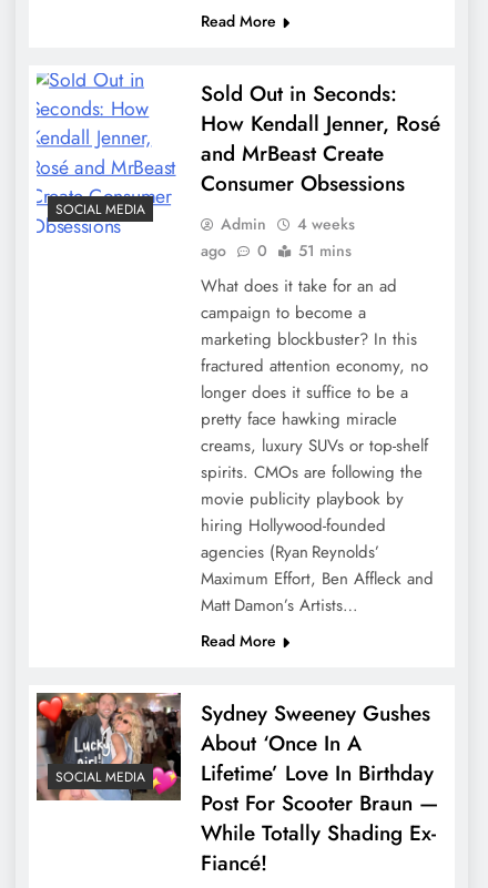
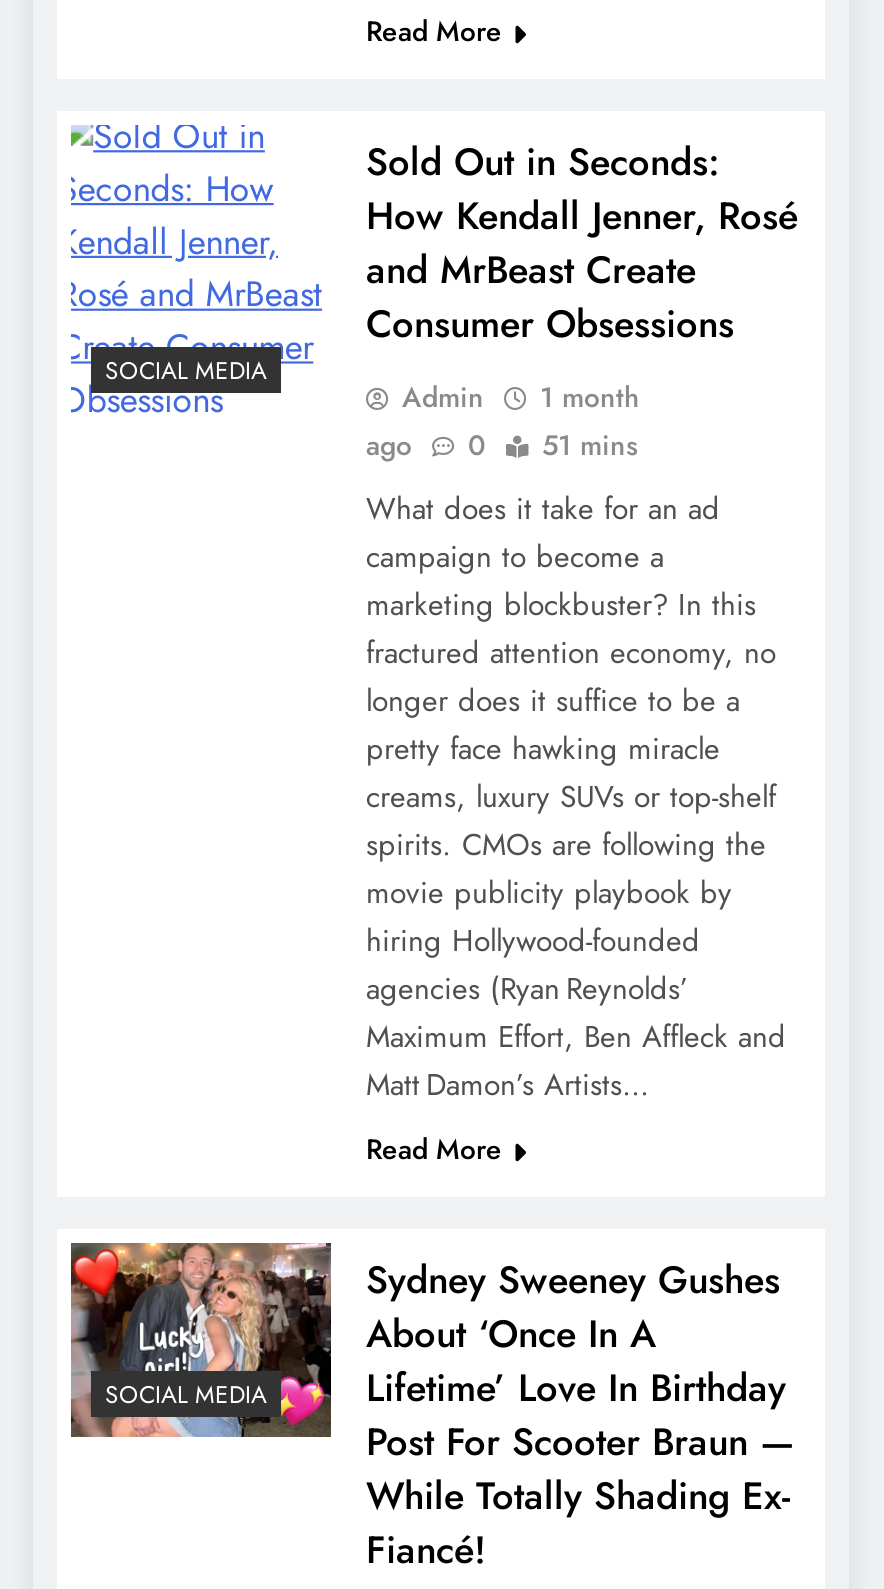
- Admin 4 weeks
+ Admin 1 month
